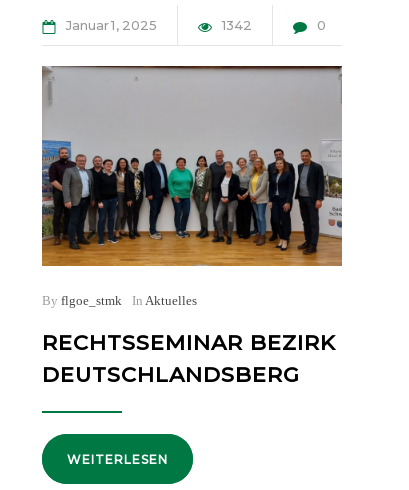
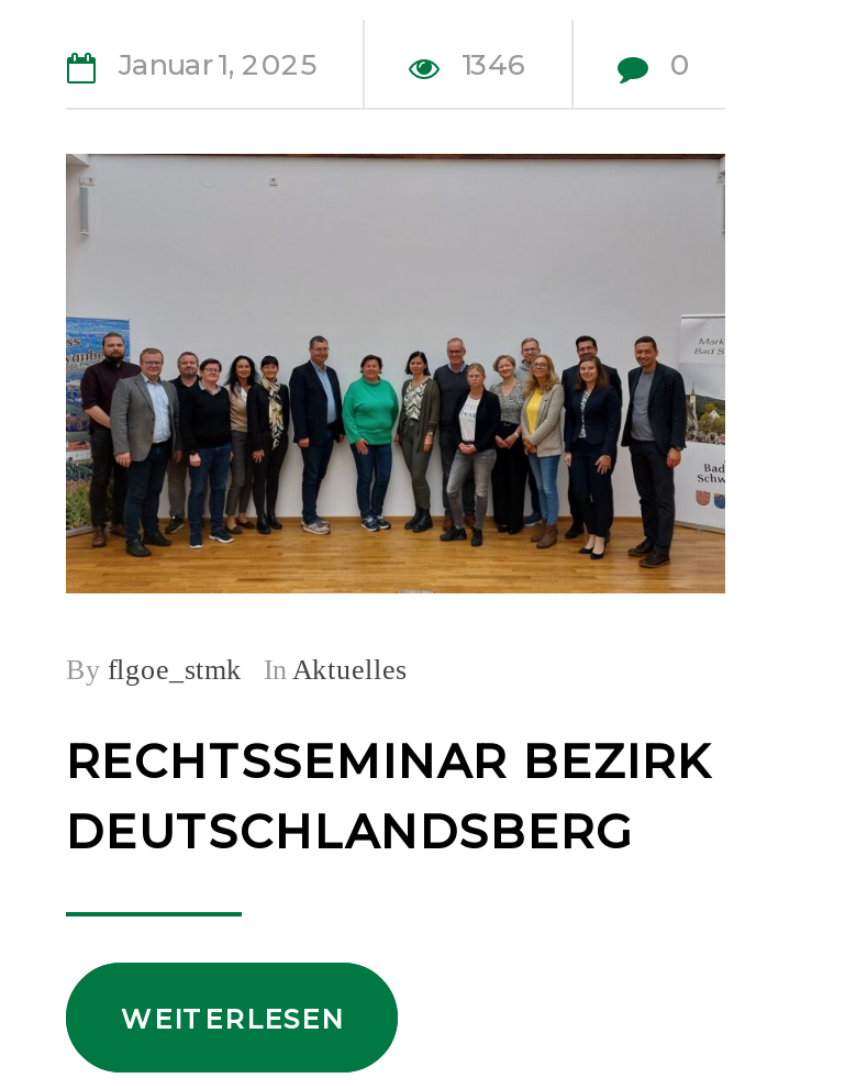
- 1342
+ 1346
